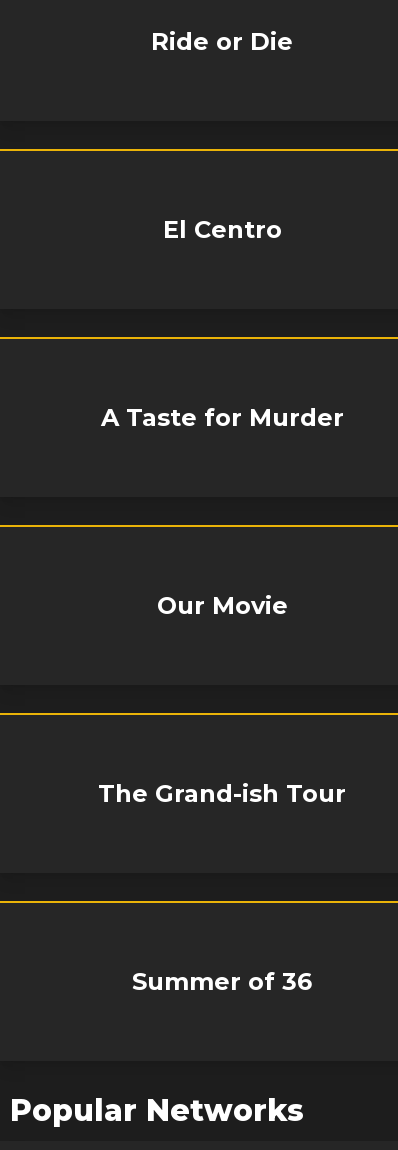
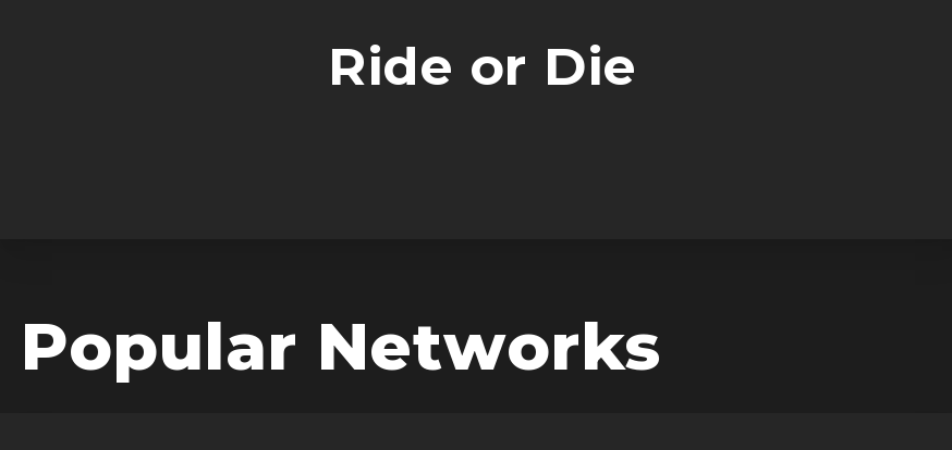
- El Centro

- A Taste for Murder

- Our Movie

- The Grand-ish Tour

- Summer of 36
